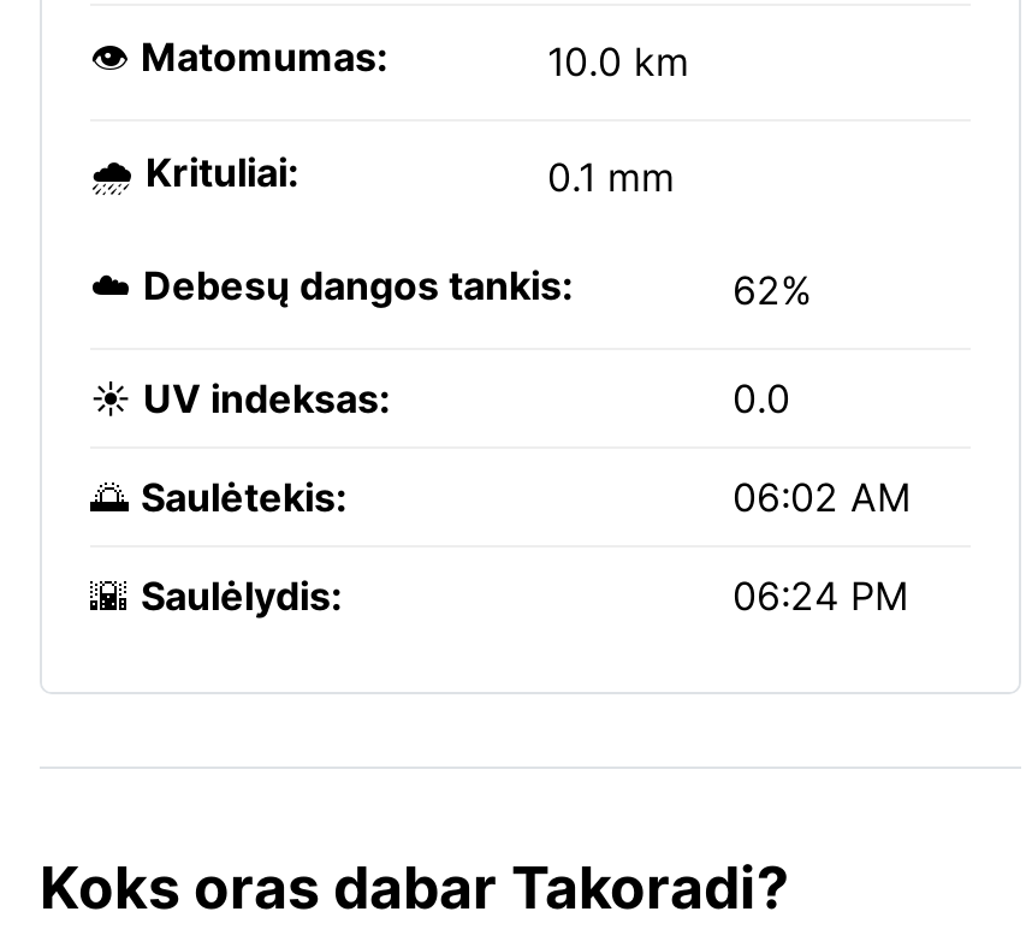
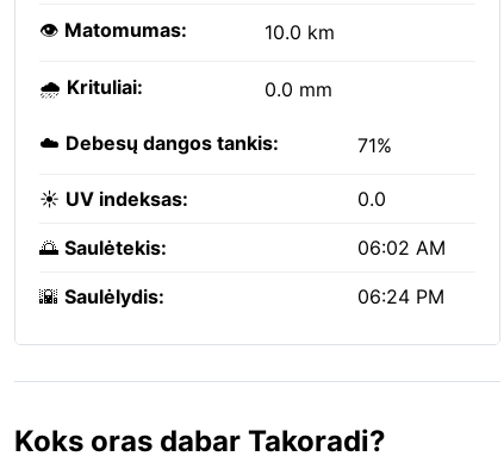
- 0.1 mm
+ 0.0 mm

- 62%
+ 71%
